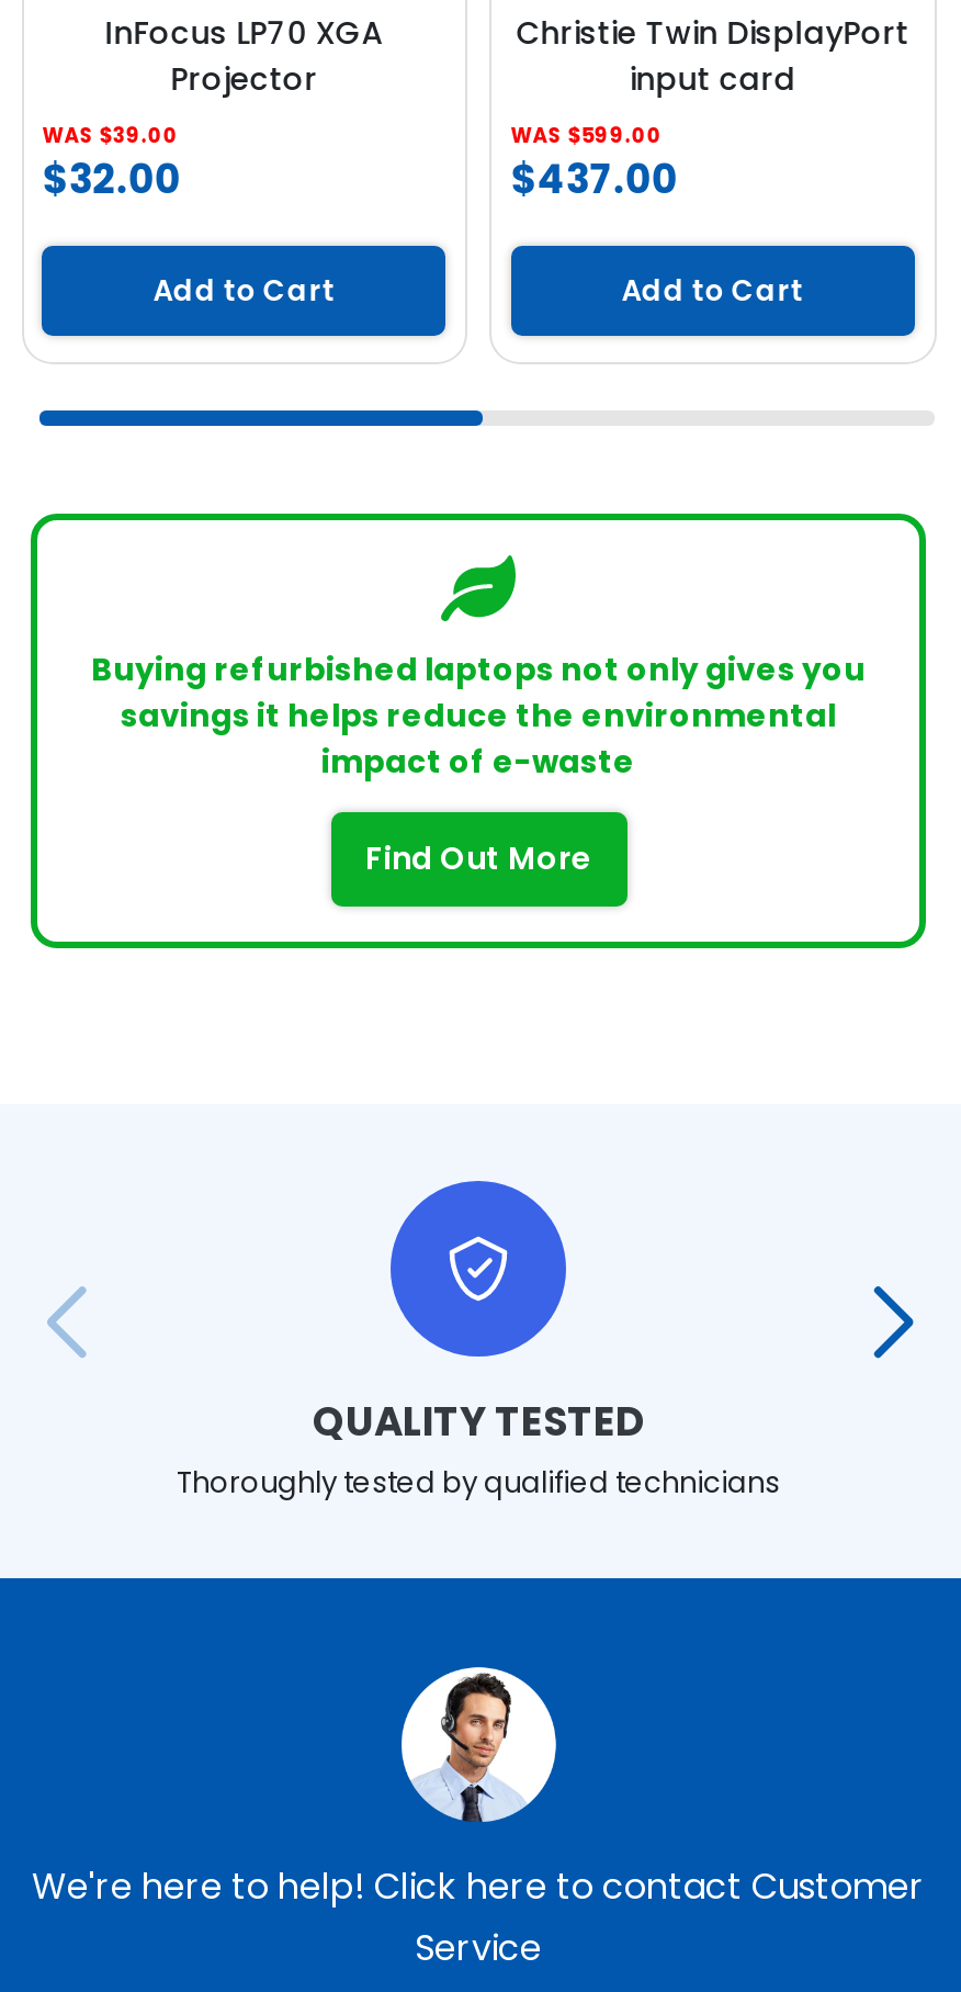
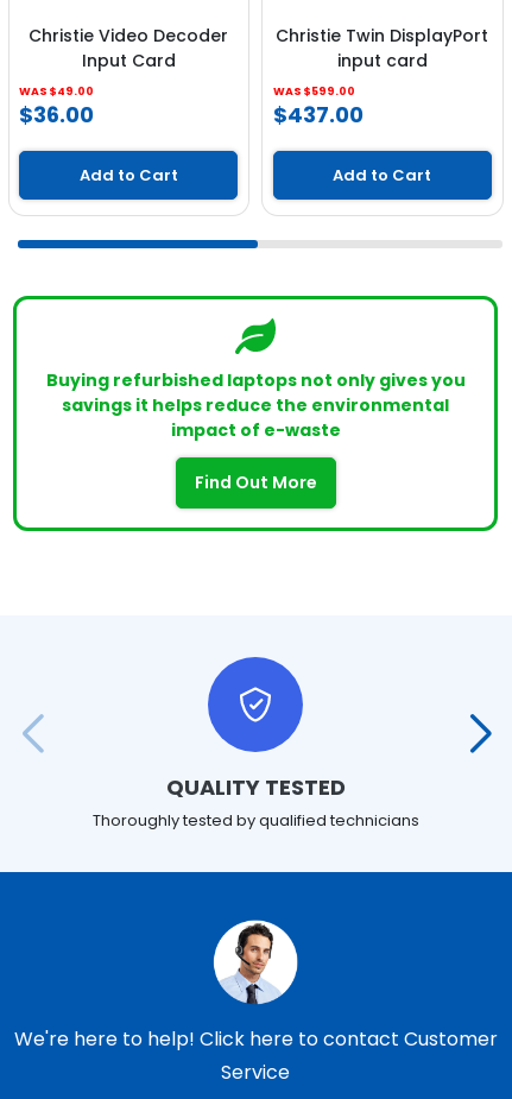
- InFocus LP70 XGA
- Projector
- WAS $39.00
- $32.00
+ Christie Video Decoder
+ Input Card
+ WAS $49.00
+ $36.00
